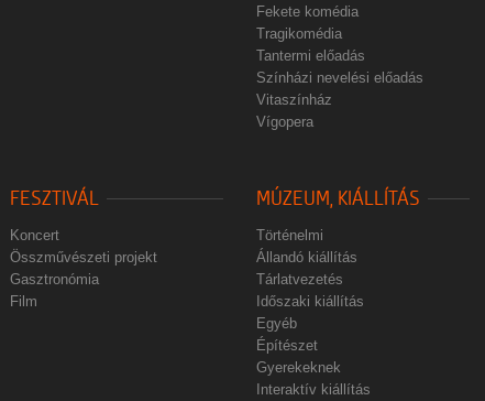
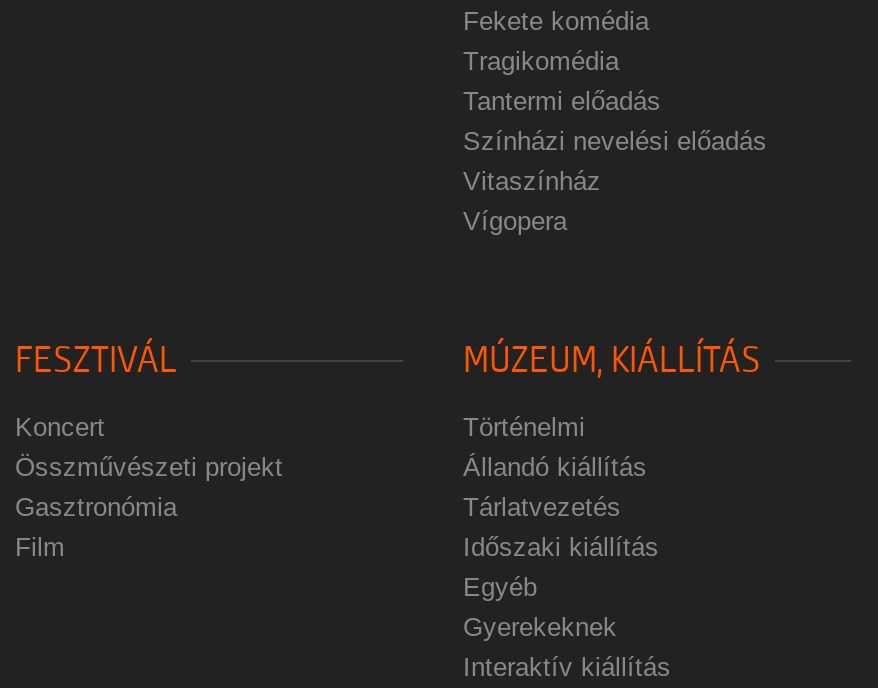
- Építészet
